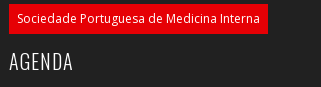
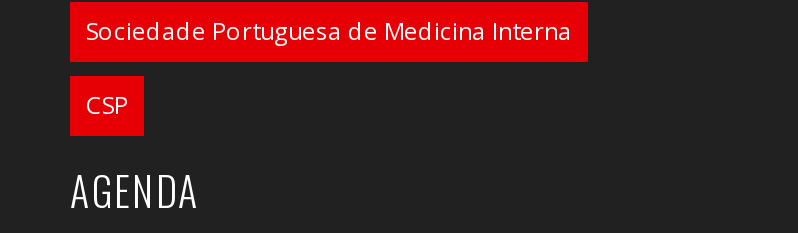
+ CSP
